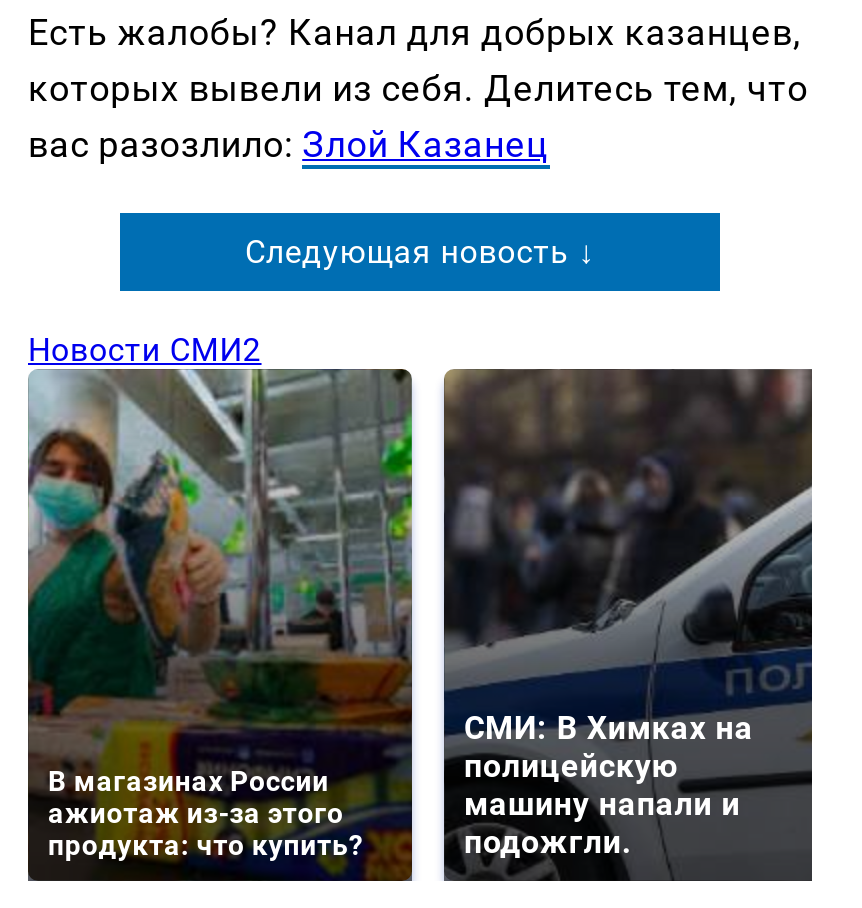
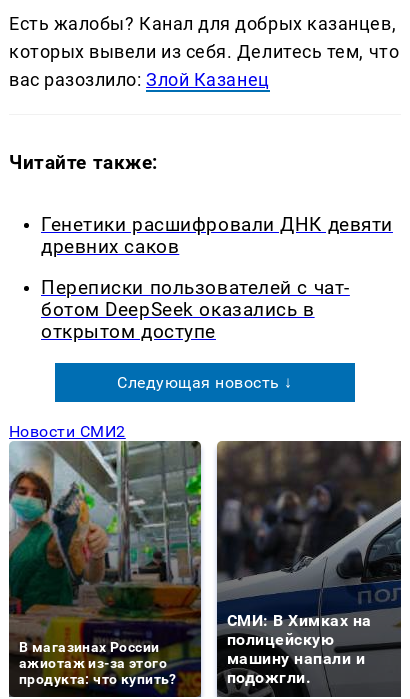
+ Читайте также:
+ Генетики расшифровали ДНК девяти
+ древних саков
+ Переписки пользователей с чат-
+ ботом DeepSeek оказались в
+ открытом доступе
